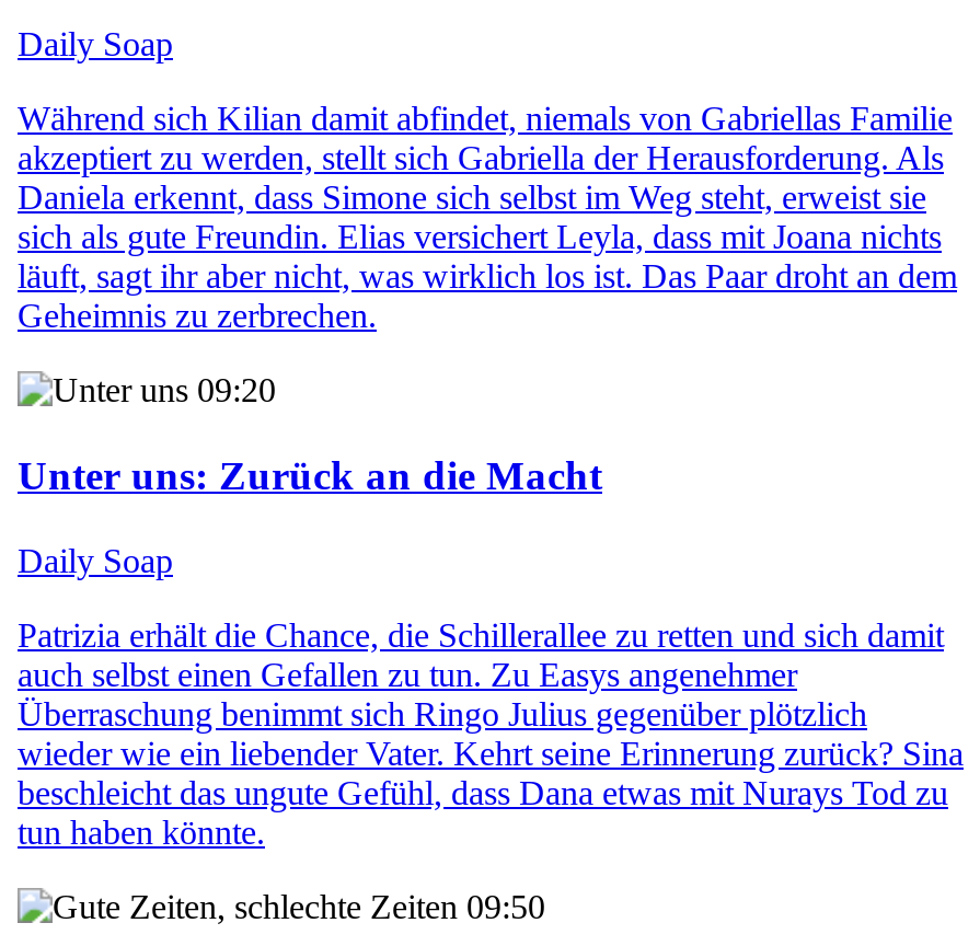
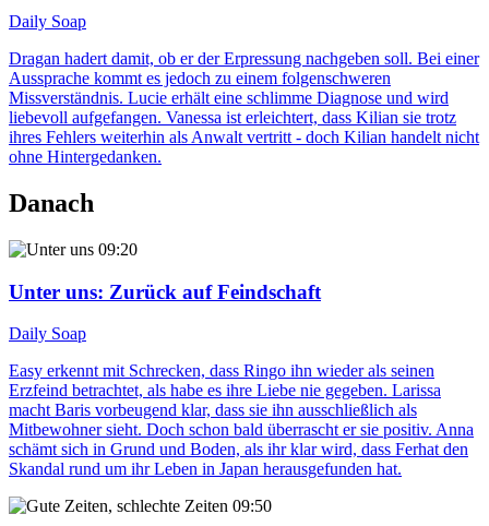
- Während sich Kilian damit abfindet, niemals von Gabriellas Familie
- akzeptiert zu werden, stellt sich Gabriella der Herausforderung. Als
- Daniela erkennt, dass Simone sich selbst im Weg steht, erweist sie
- sich als gute Freundin. Elias versichert Leyla, dass mit Joana nichts
- läuft, sagt ihr aber nicht, was wirklich los ist. Das Paar droht an dem
- Geheimnis zu zerbrechen.
+ Dragan hadert damit, ob er der Erpressung nachgeben soll. Bei einer
+ Aussprache kommt es jedoch zu einem folgenschweren
+ Missverständnis. Lucie erhält eine schlimme Diagnose und wird
+ liebevoll aufgefangen. Vanessa ist erleichtert, dass Kilian sie trotz
+ ihres Fehlers weiterhin als Anwalt vertritt - doch Kilian handelt nicht
+ ohne Hintergedanken.
+ Danach

- Unter uns: Zurück an die Macht
+ Unter uns: Zurück auf Feindschaft

- Patrizia erhält die Chance, die Schillerallee zu retten und sich damit
- auch selbst einen Gefallen zu tun. Zu Easys angenehmer
- Überraschung benimmt sich Ringo Julius gegenüber plötzlich
- wieder wie ein liebender Vater. Kehrt seine Erinnerung zurück? Sina
- beschleicht das ungute Gefühl, dass Dana etwas mit Nurays Tod zu
- tun haben könnte.
+ Easy erkennt mit Schrecken, dass Ringo ihn wieder als seinen
+ Erzfeind betrachtet, als habe es ihre Liebe nie gegeben. Larissa
+ macht Baris vorbeugend klar, dass sie ihn ausschließlich als
+ Mitbewohner sieht. Doch schon bald überrascht er sie positiv. Anna
+ schämt sich in Grund und Boden, als ihr klar wird, dass Ferhat den
+ Skandal rund um ihr Leben in Japan herausgefunden hat.
